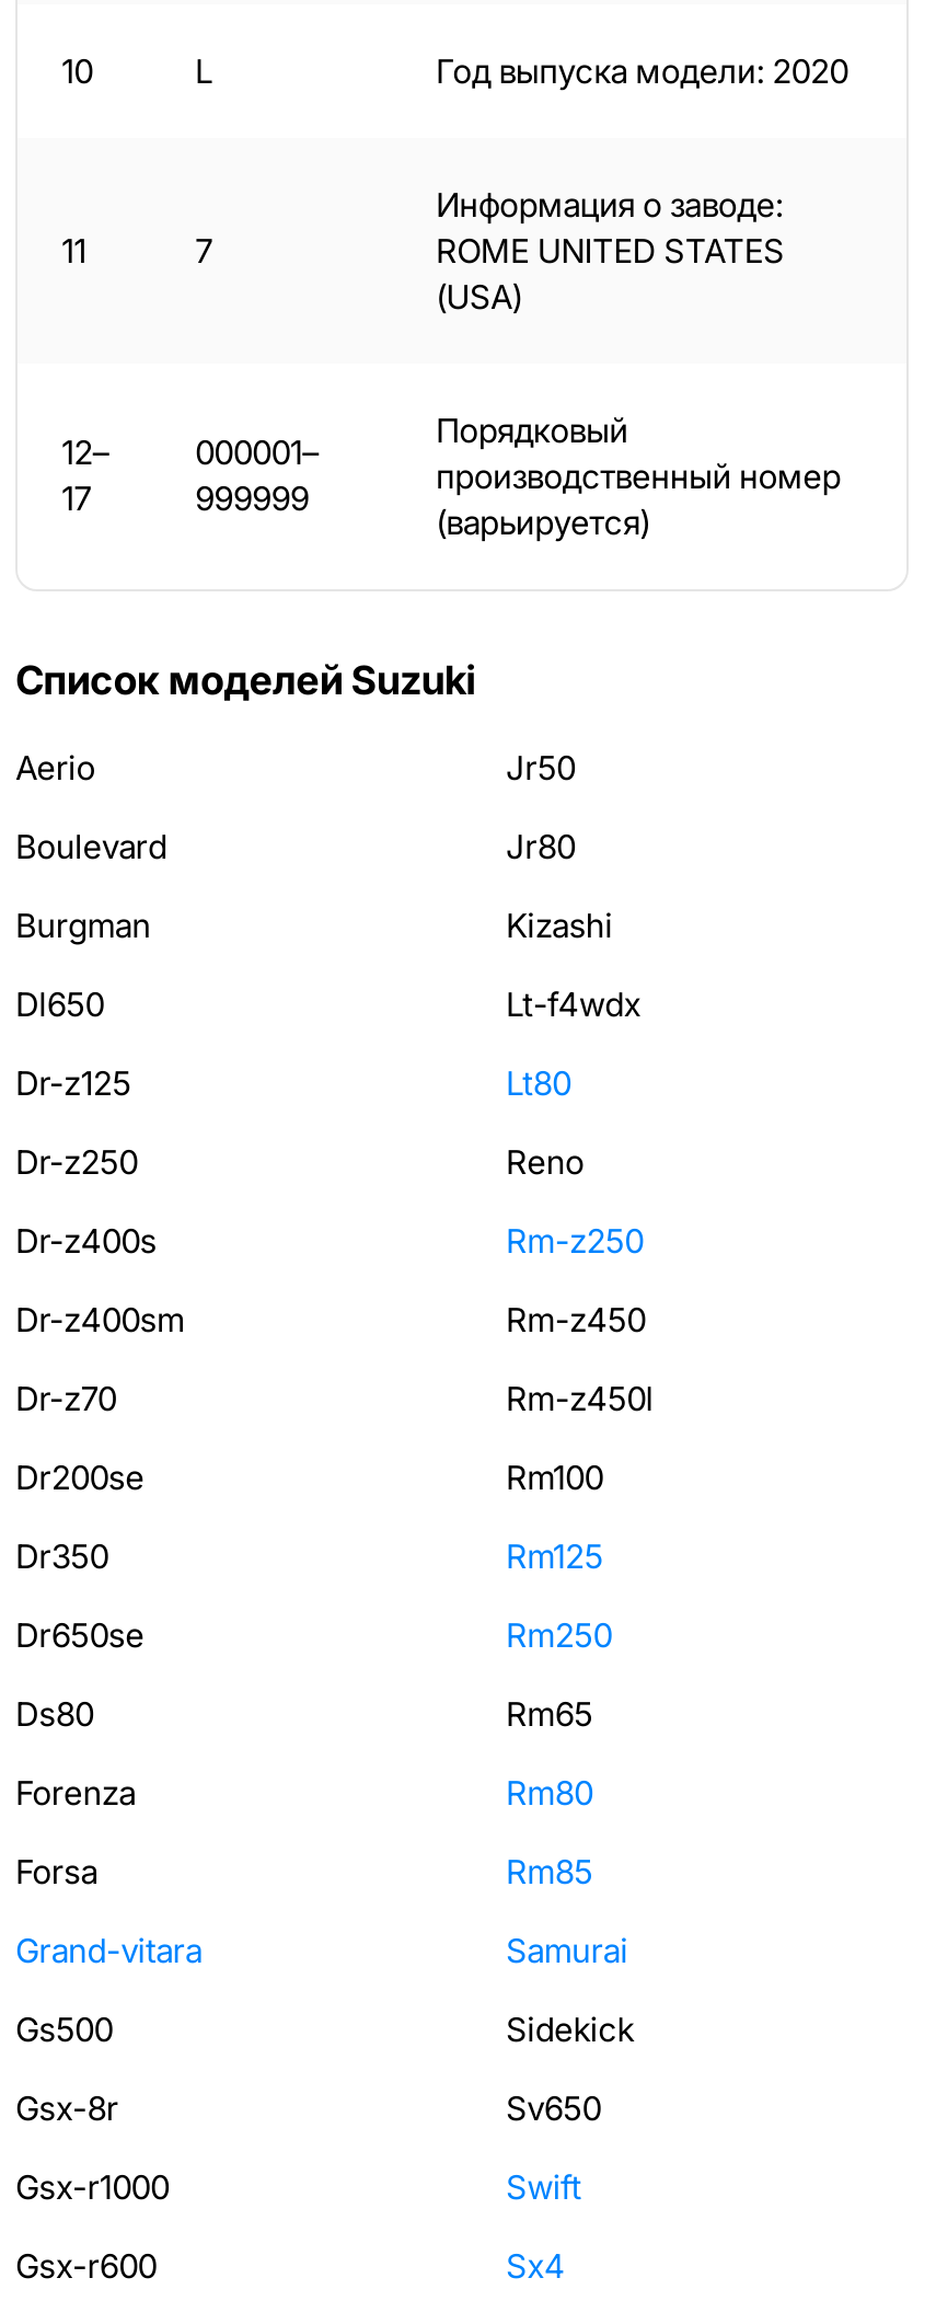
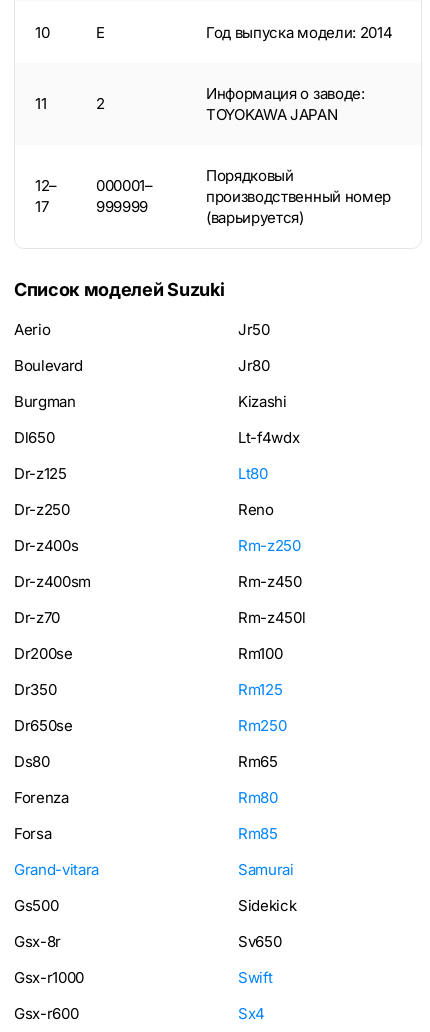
- L
- Год выпуска модели: 2020
+ E
+ Год выпуска модели: 2014

- 7
+ 2

- ROME UNITED STATES
- (USA)
+ TOYOKAWA JAPAN
